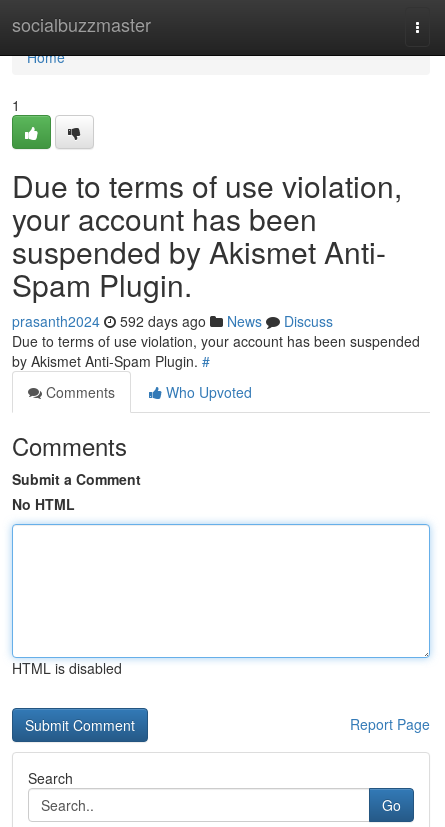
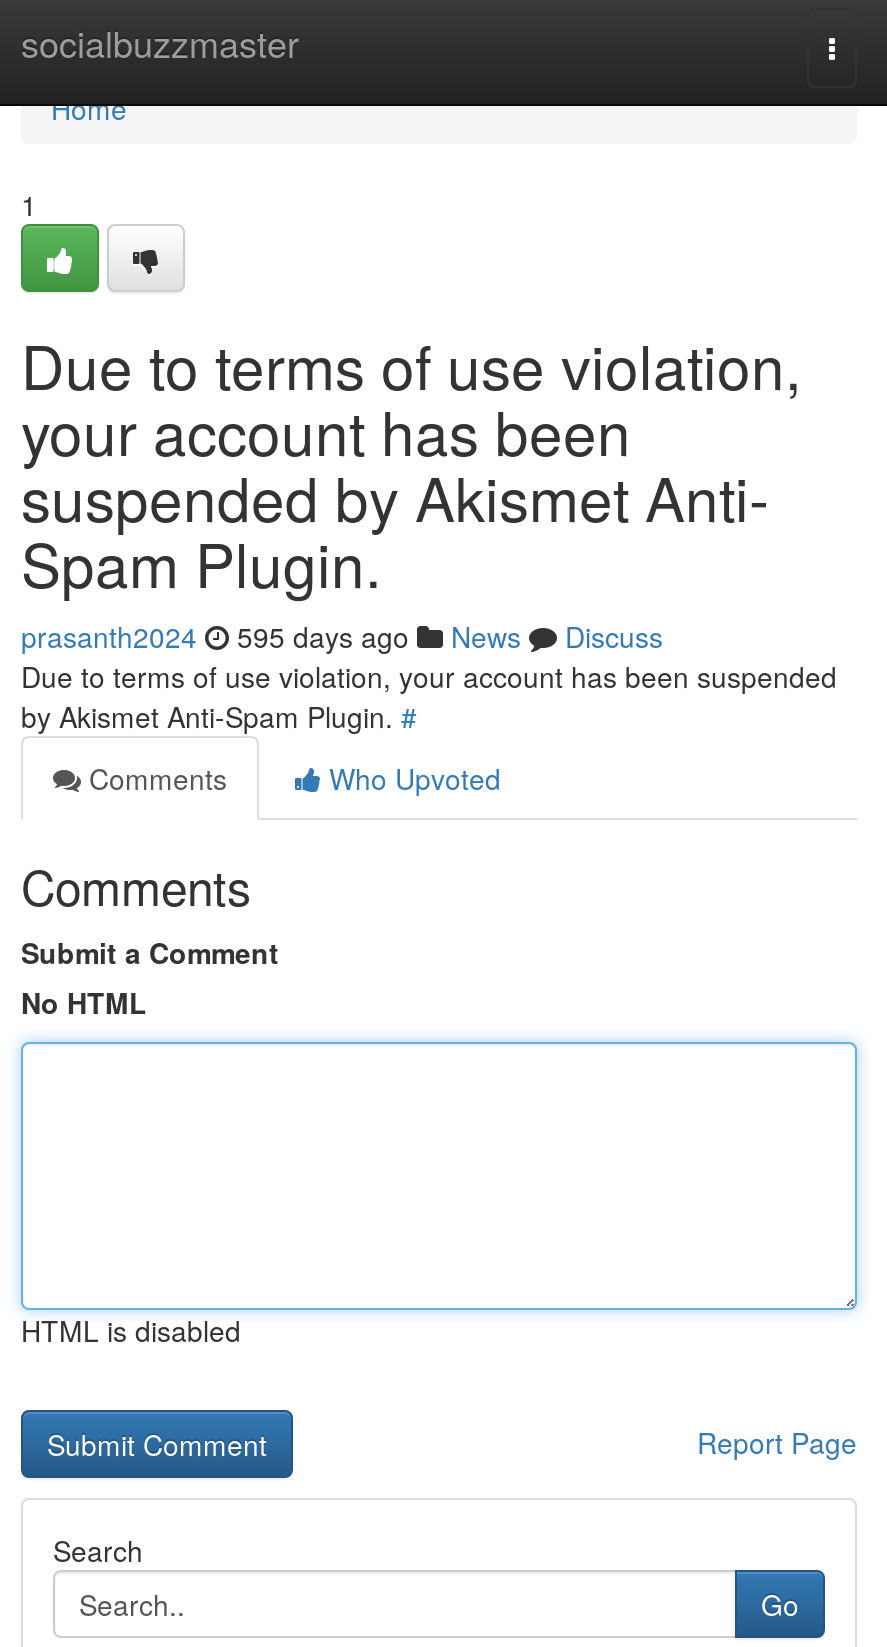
- prasanth2024 592 days ago News Discuss
+ prasanth2024 595 days ago News Discuss
